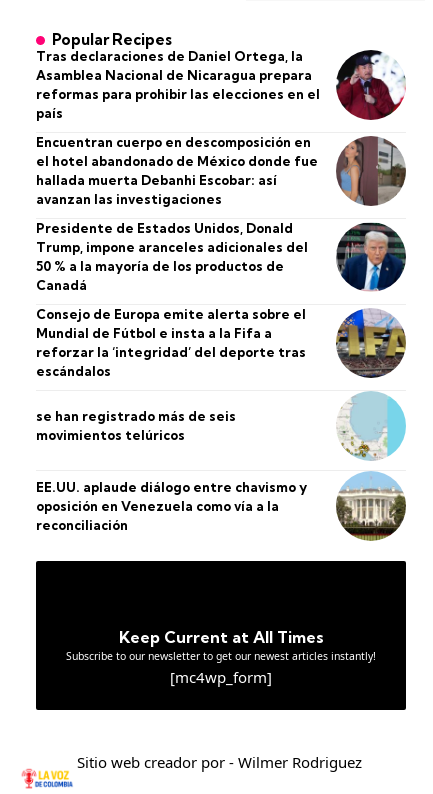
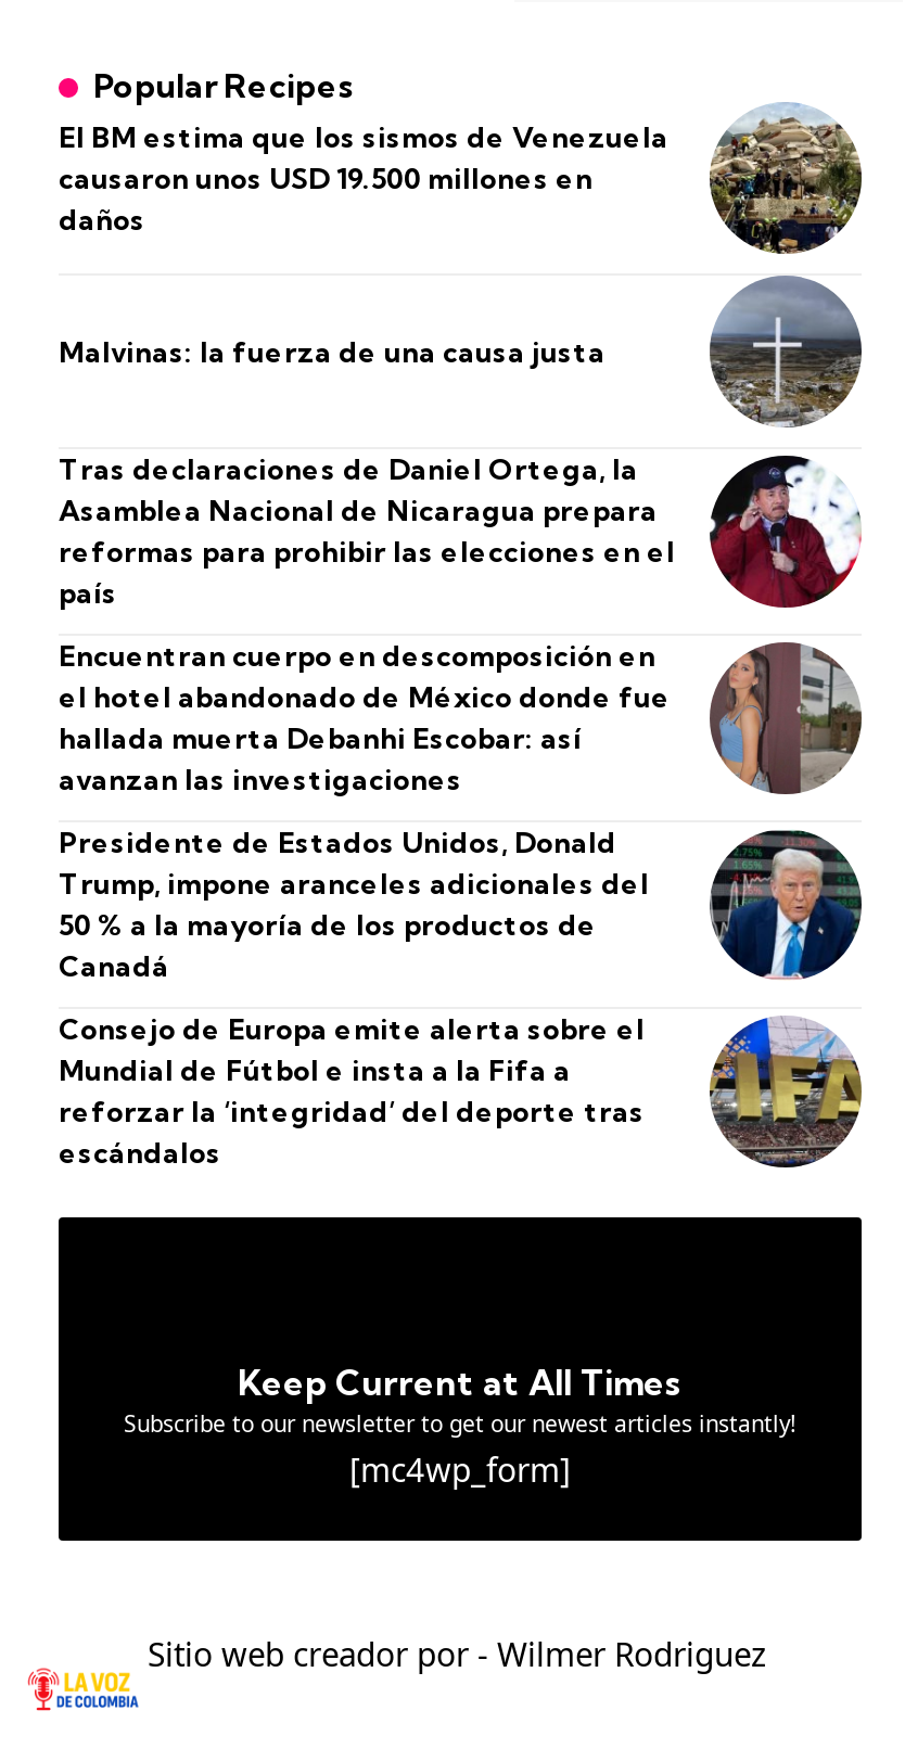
+ [image]
+ El BM estima que los sismos de Venezuela
+ causaron unos USD 19.500 millones en
+ daños

+ Malvinas: la fuerza de una causa justa

moved down: [image] | Tras declaraciones de Daniel Ortega, la | Asamblea Nacional de Nicaragua prepara | ... | reforzar la ‘integridad’ del deporte tras | escándalos

+ [image]

- [image]
- se han registrado más de seis
- movimientos telúricos
- EE.UU. aplaude diálogo entre chavismo y
- oposición en Venezuela como vía a la
- reconciliación

- [image]
